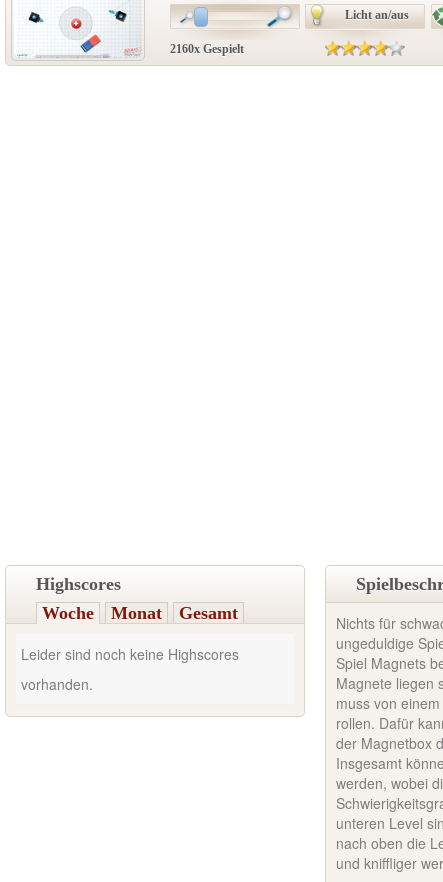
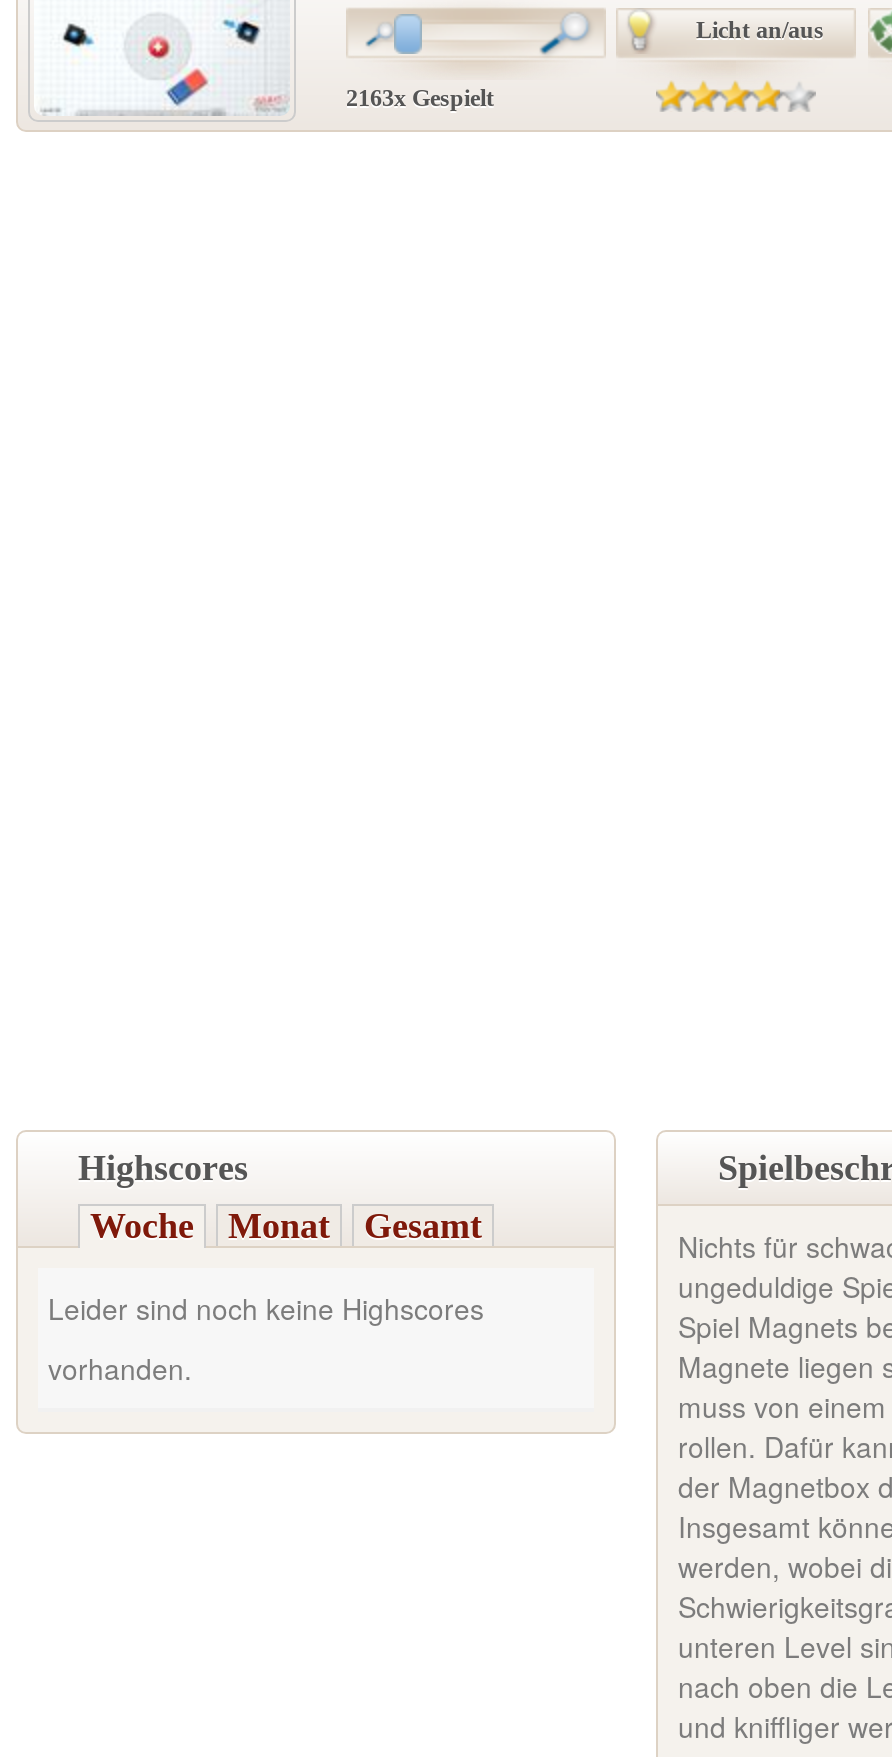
- 2160x Gespielt
+ 2163x Gespielt
